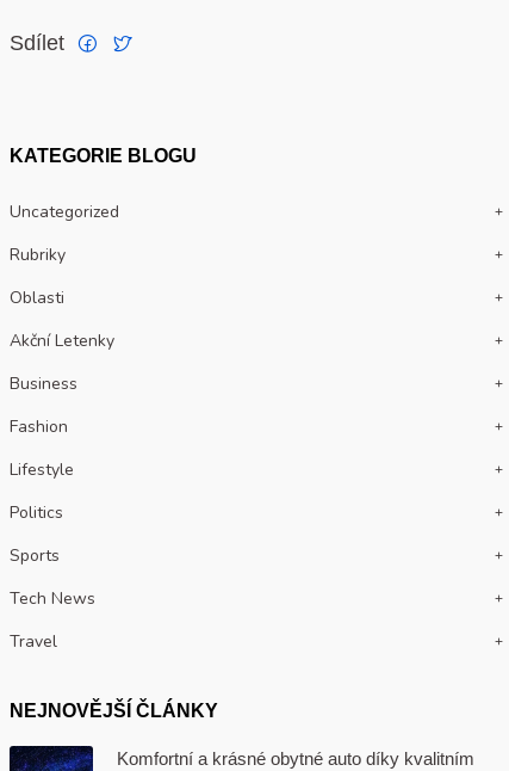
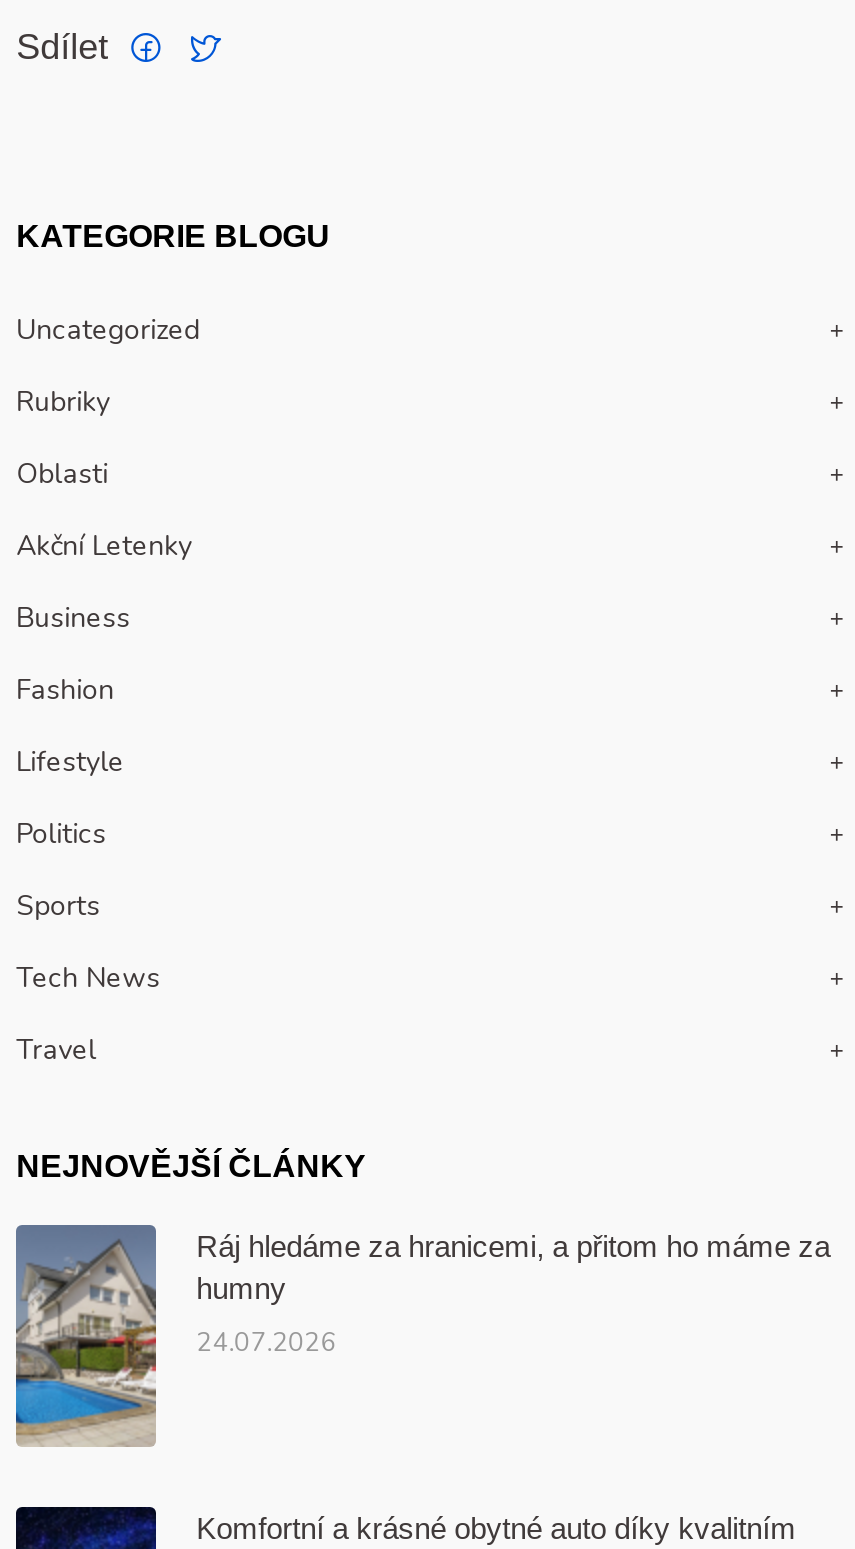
+ [image]
+ Ráj hledáme za hranicemi, a přitom ho máme za
+ humny
+ 24.07.2026
